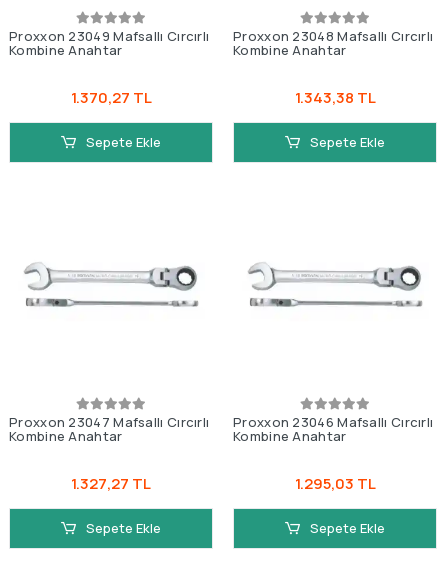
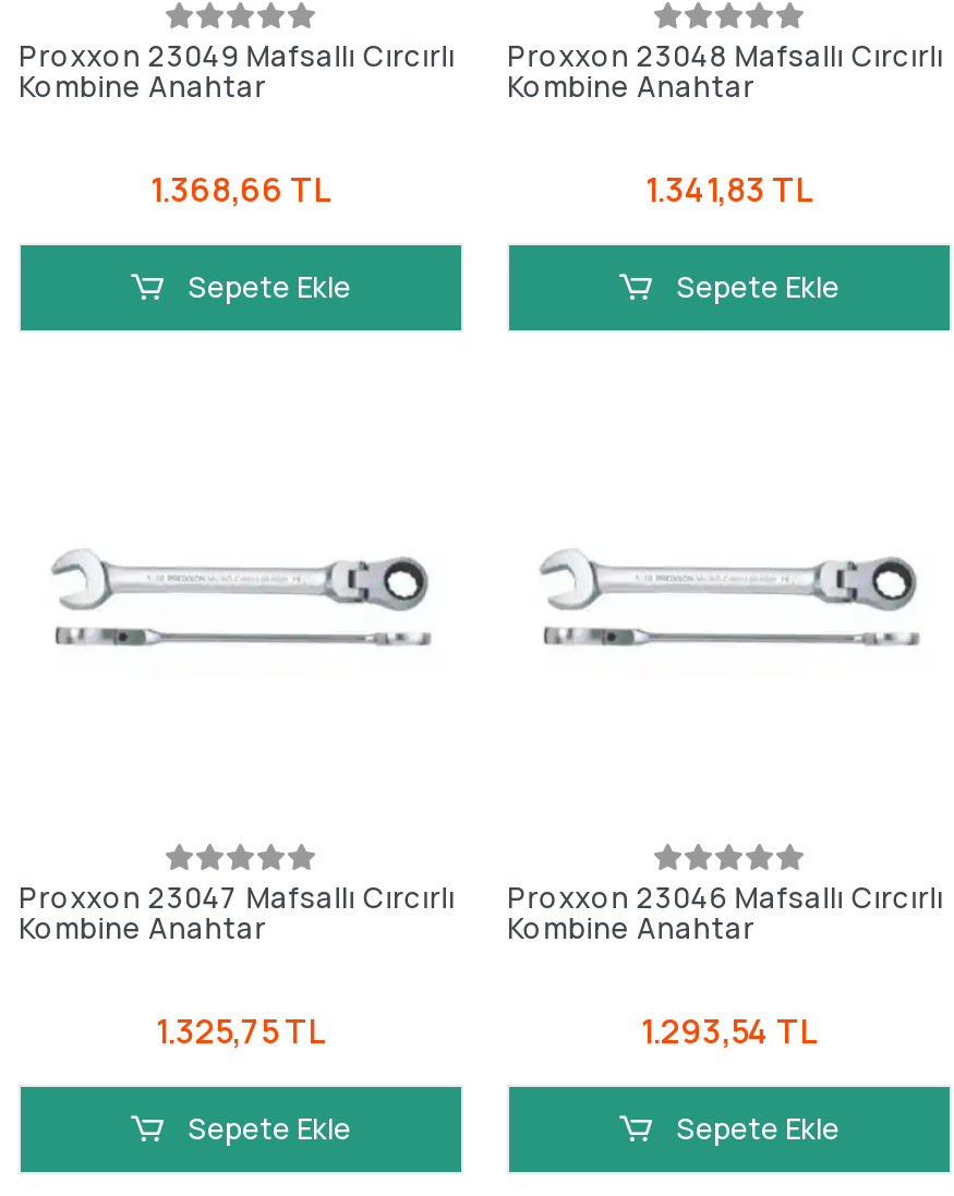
- 1.370,27 TL
+ 1.368,66 TL

- 1.343,38 TL
+ 1.341,83 TL

- 1.327,27 TL
+ 1.325,75 TL

- 1.295,03 TL
+ 1.293,54 TL
